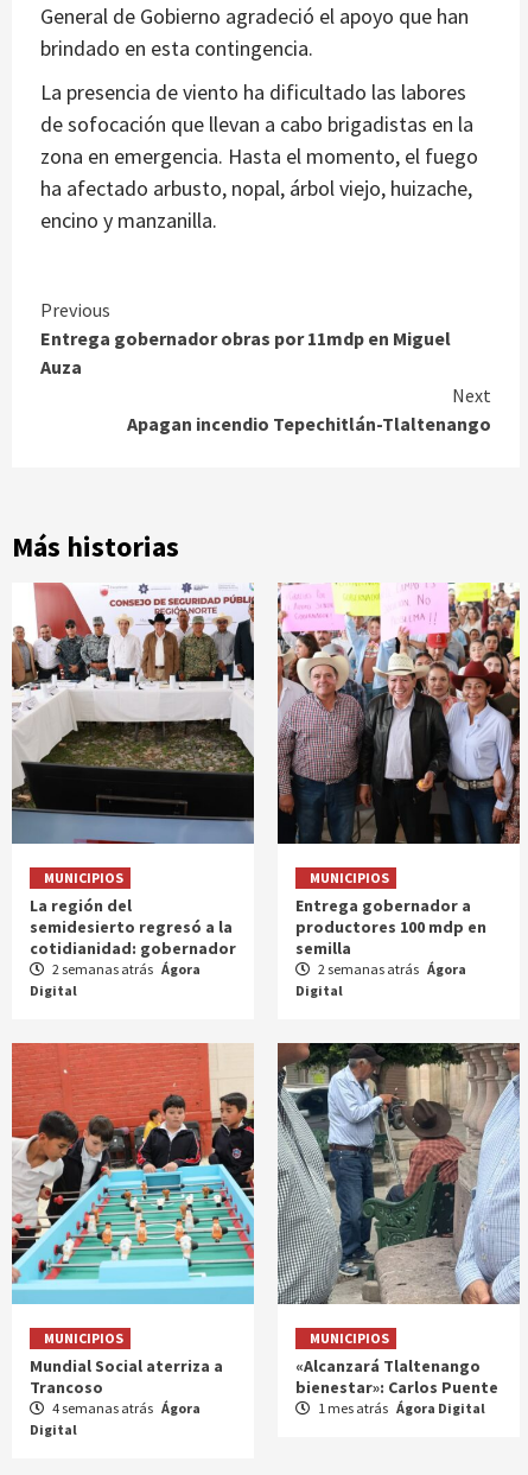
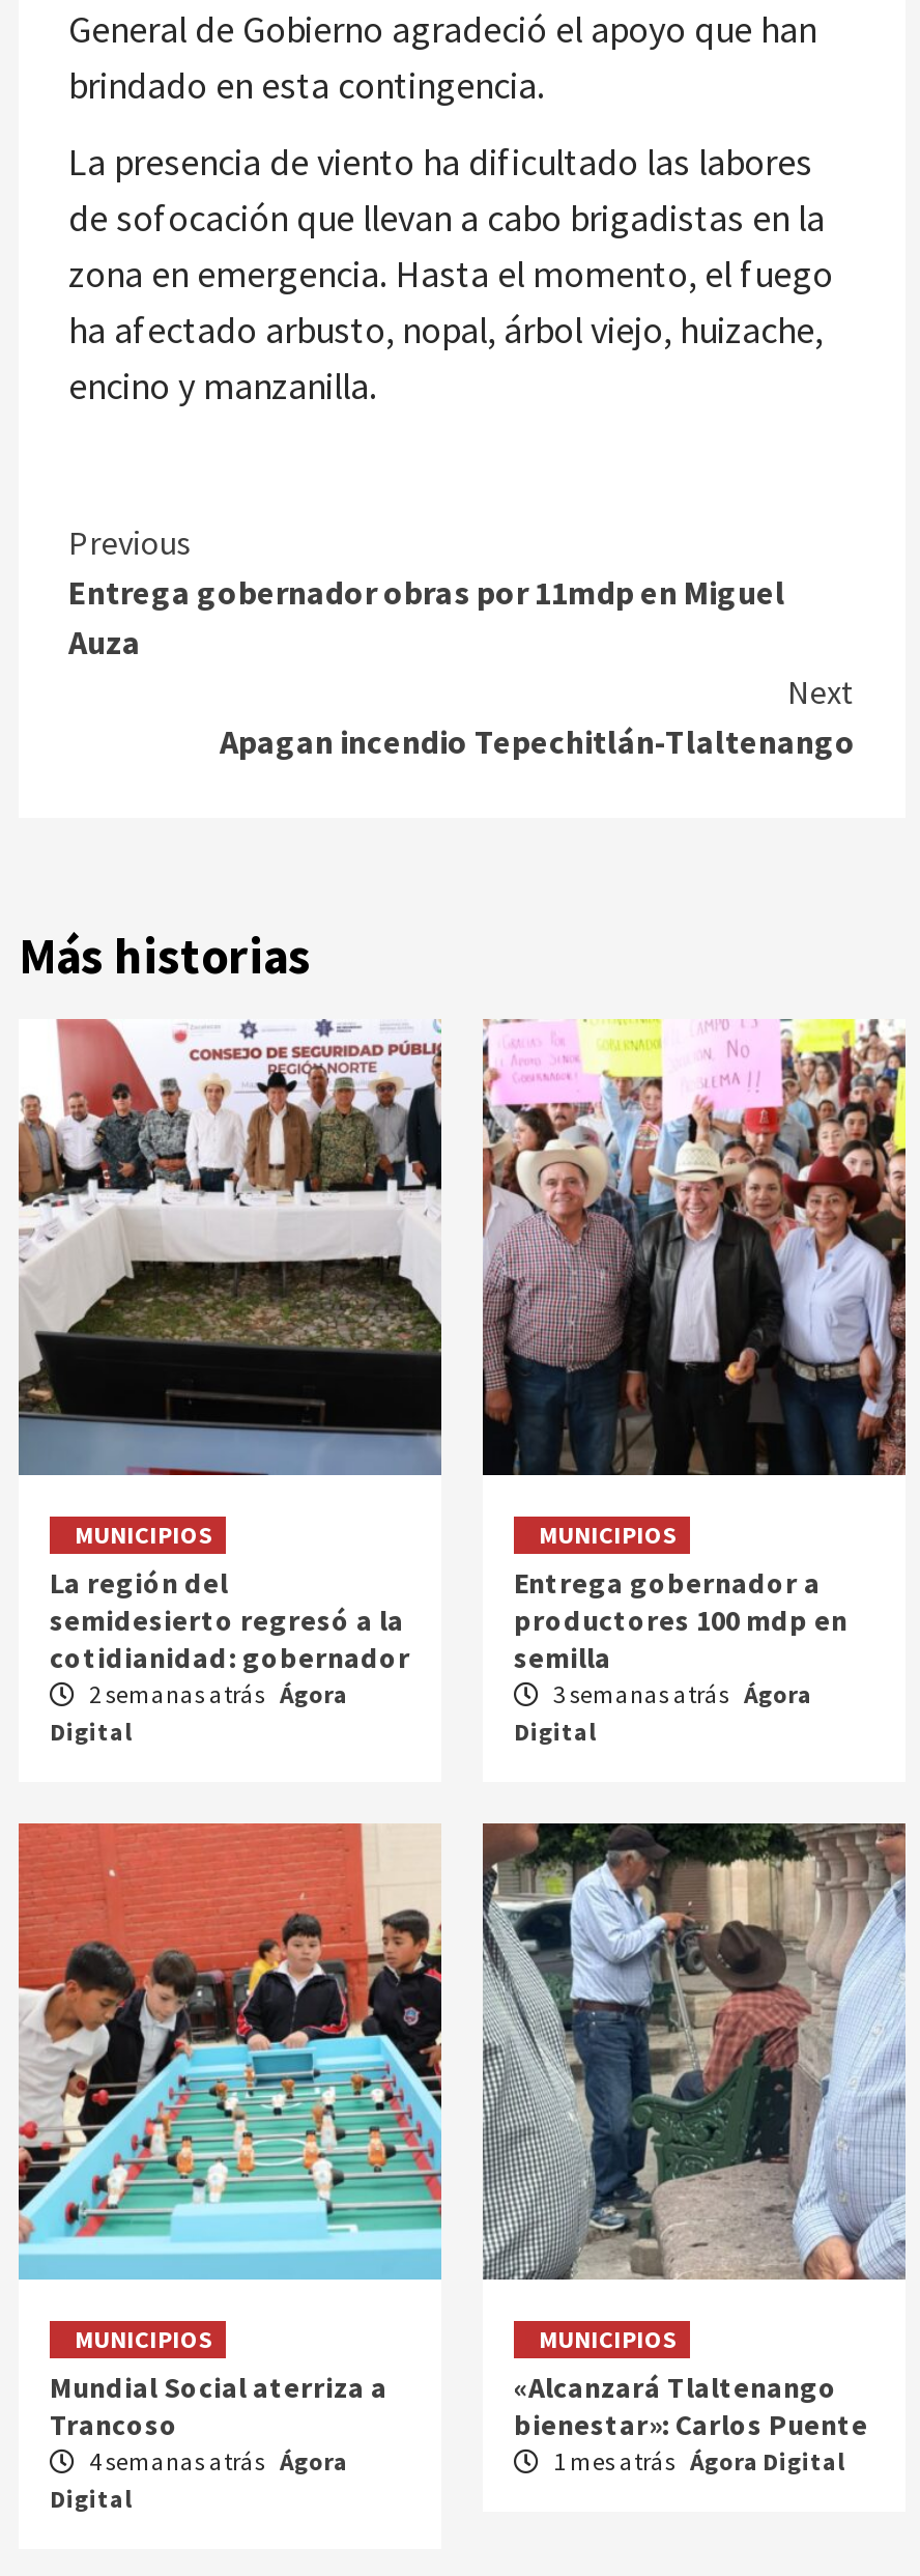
- 2 semanas atrás Ágora
+ 3 semanas atrás Ágora
